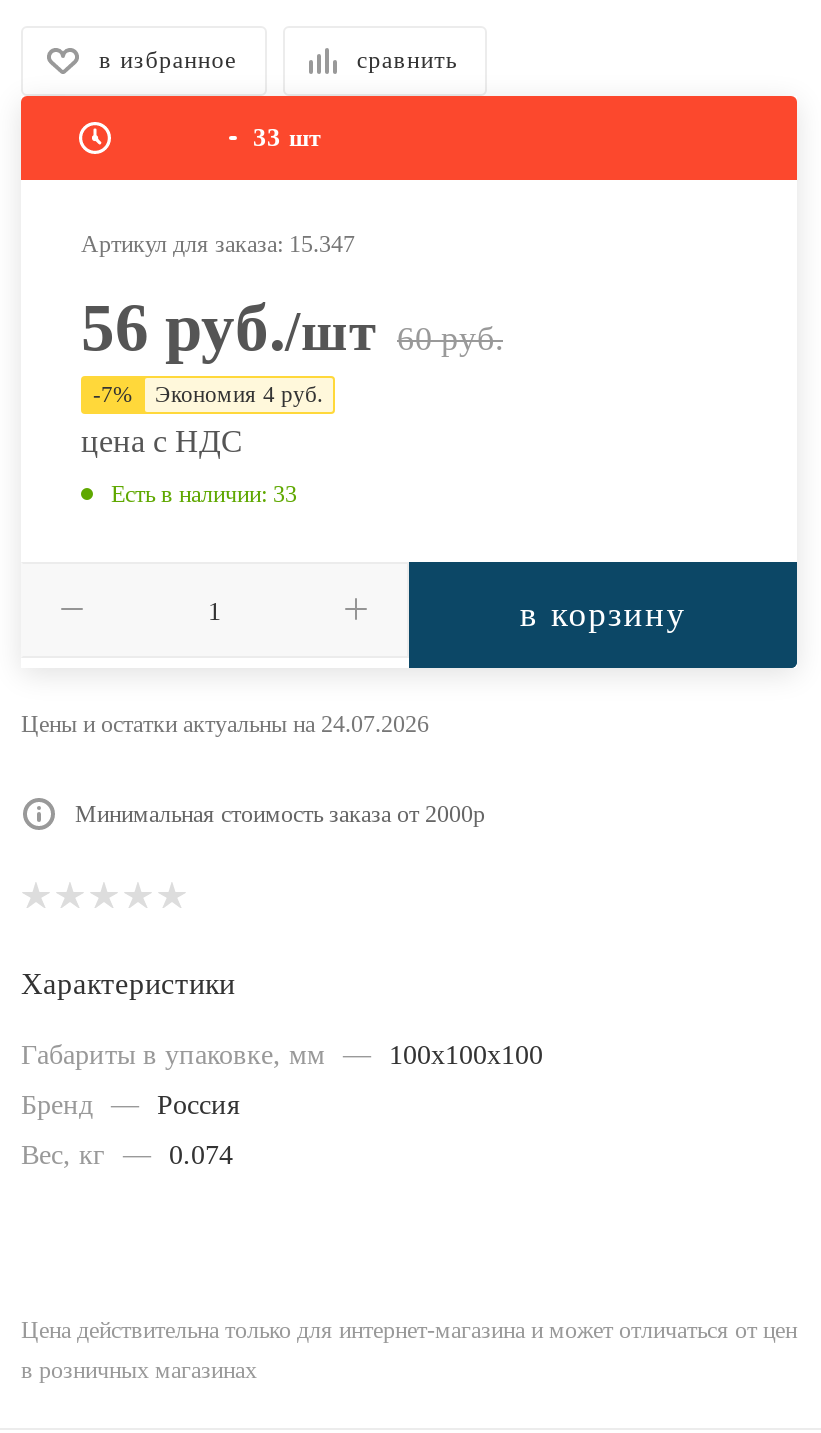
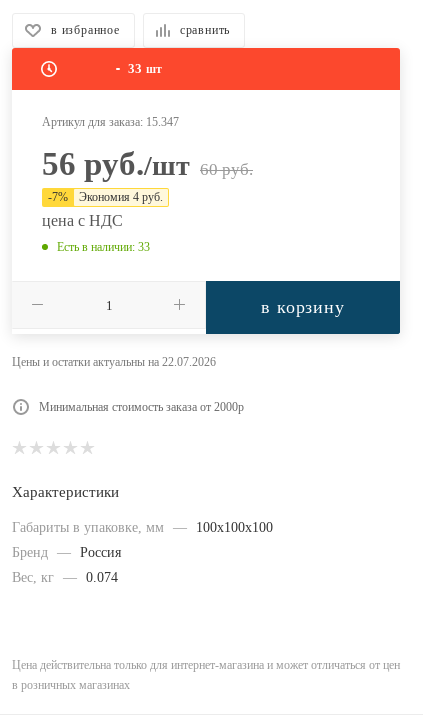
- Цены и остатки актуальны на 24.07.2026
+ Цены и остатки актуальны на 22.07.2026
